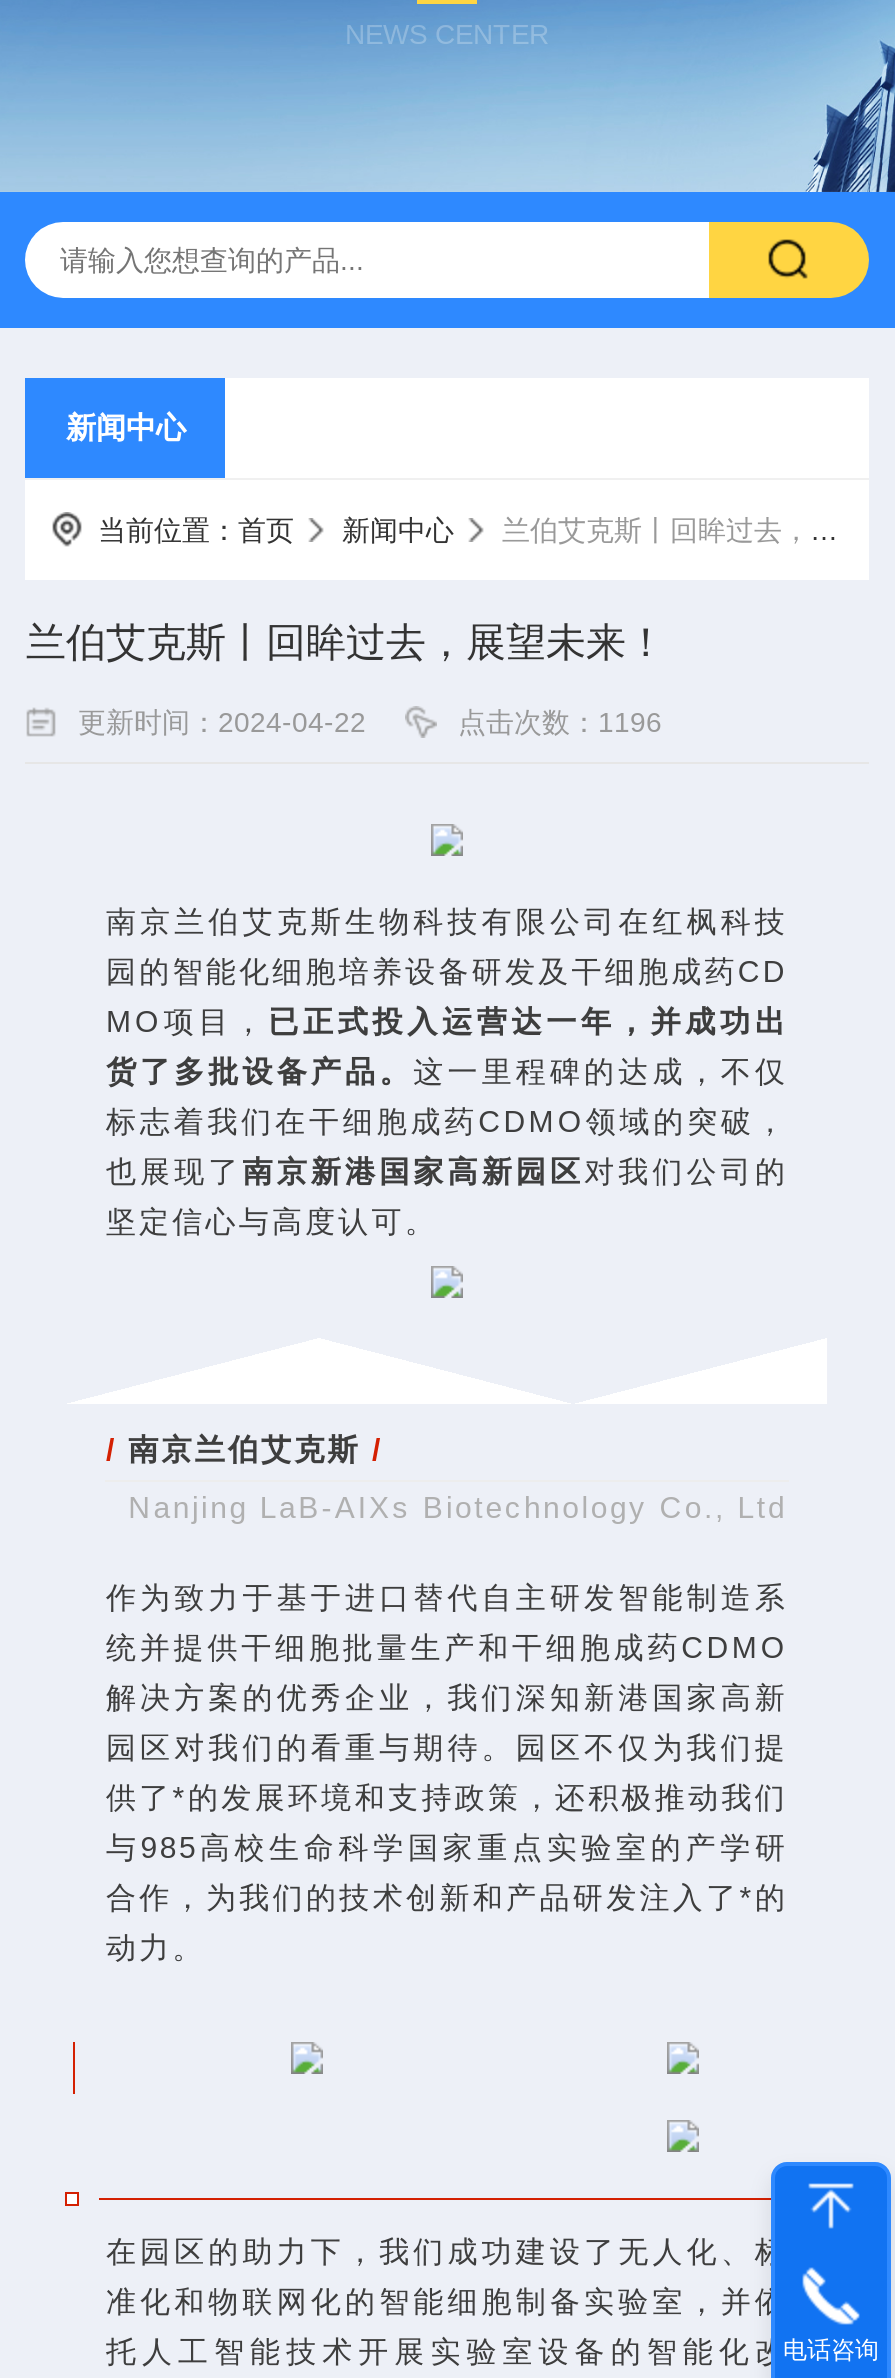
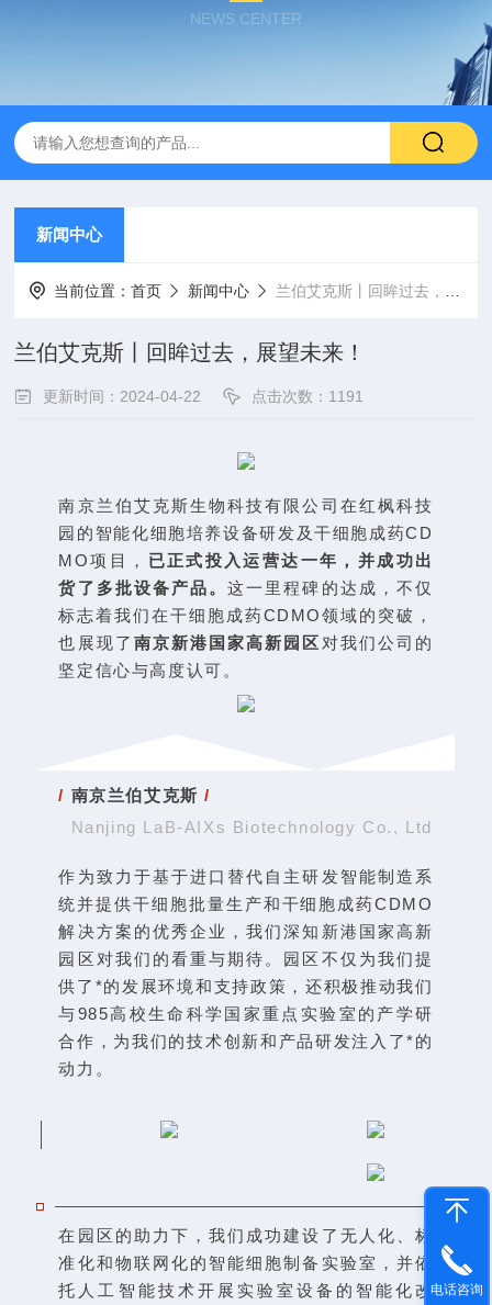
- 点击次数：1196
+ 点击次数：1191
